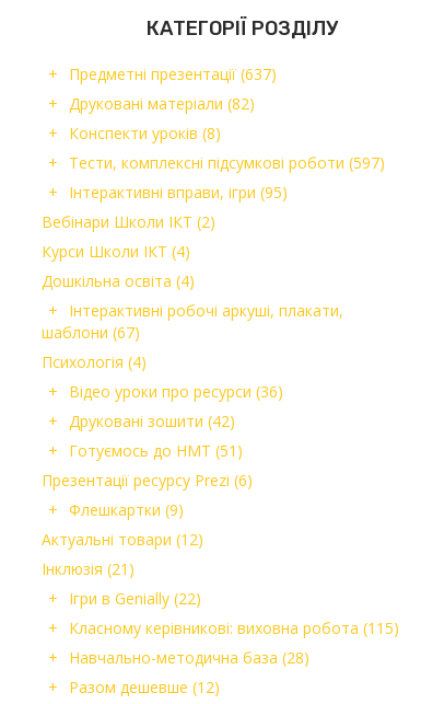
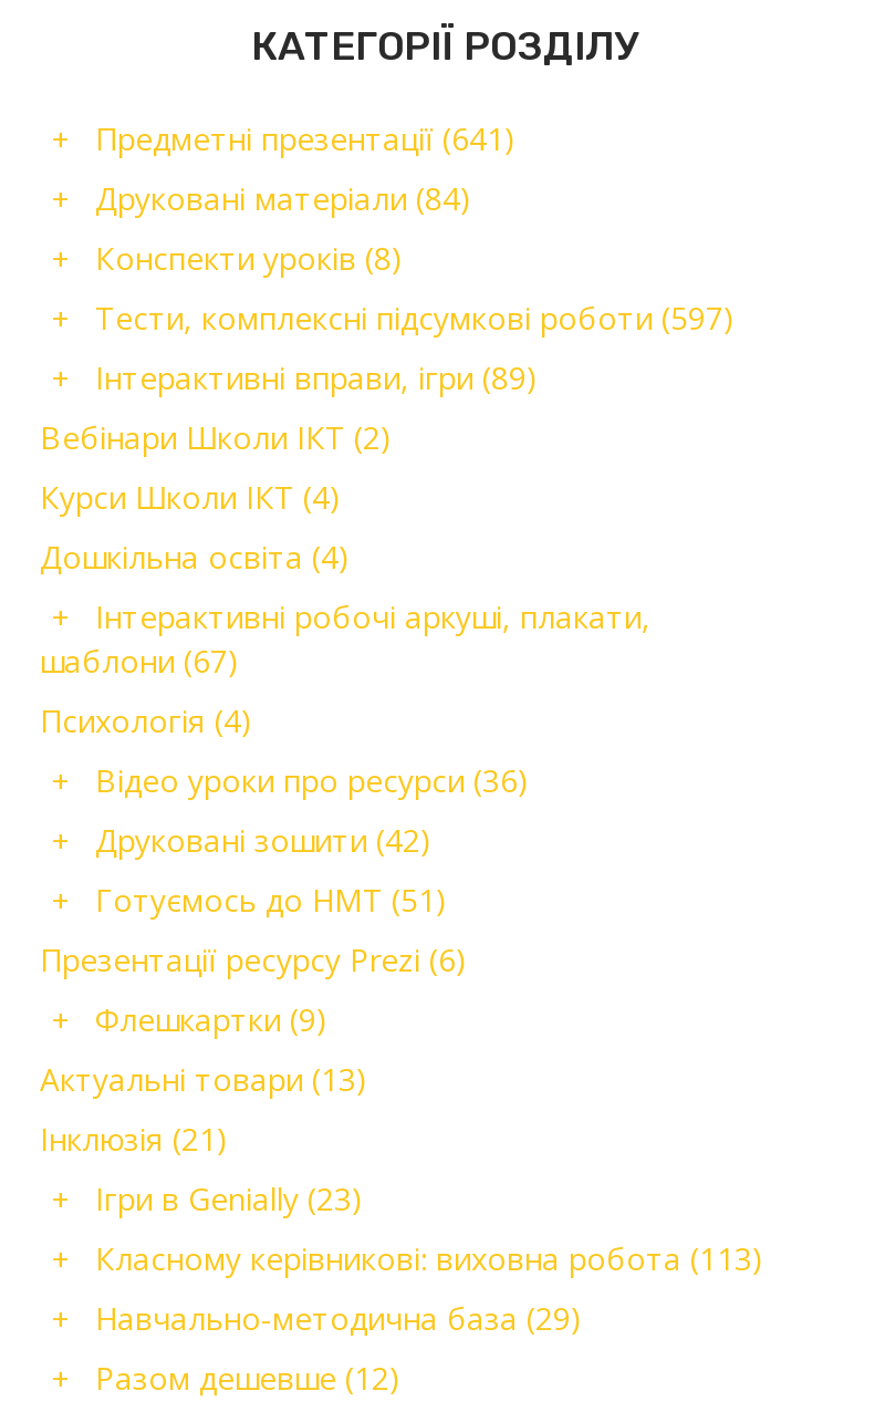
- Предметні презентації (637)
+ Предметні презентації (641)

- Друковані матеріали (82)
+ Друковані матеріали (84)

- Інтерактивні вправи, ігри (95)
+ Інтерактивні вправи, ігри (89)

- Актуальні товари (12)
+ Актуальні товари (13)

- Ігри в Genially (22)
+ Ігри в Genially (23)

- Класному керівникові: виховна робота (115)
+ Класному керівникові: виховна робота (113)

- Навчально-методична база (28)
+ Навчально-методична база (29)
